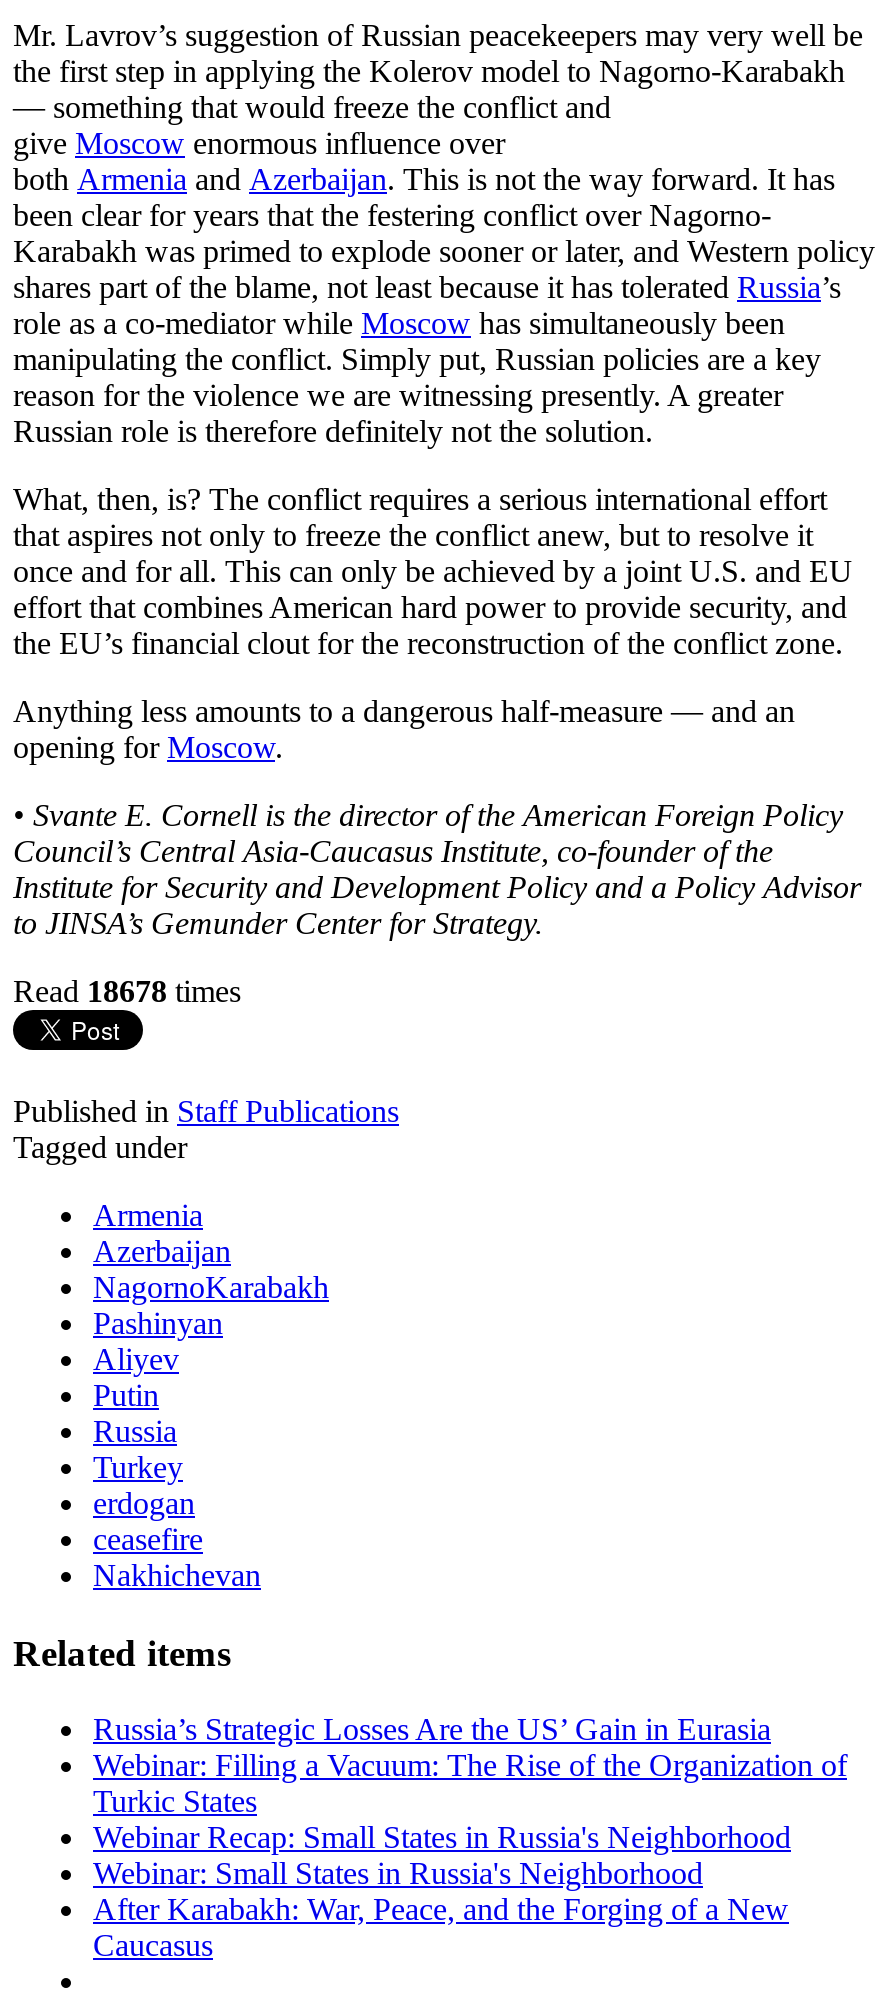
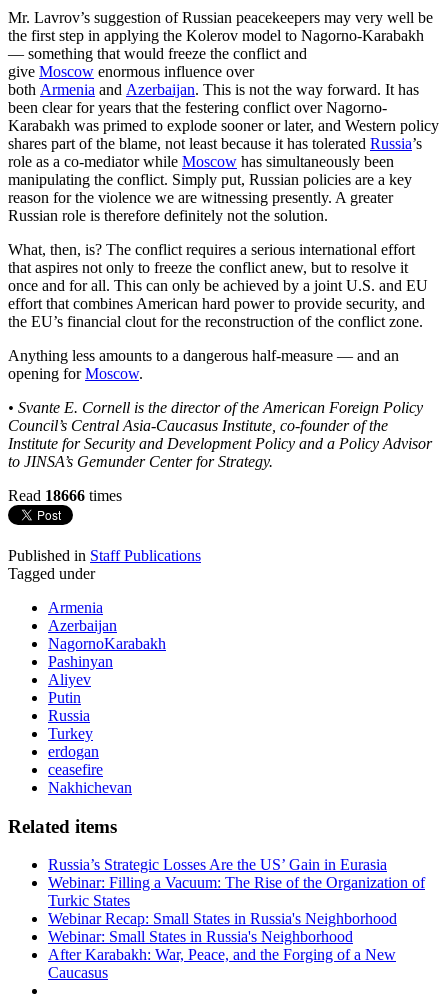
- Read 18678 times
+ Read 18666 times
